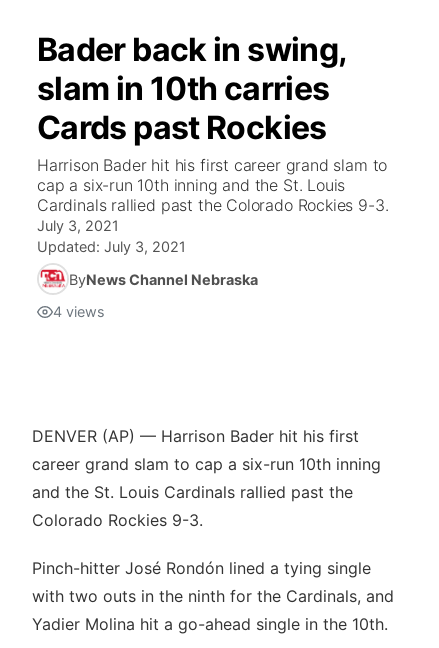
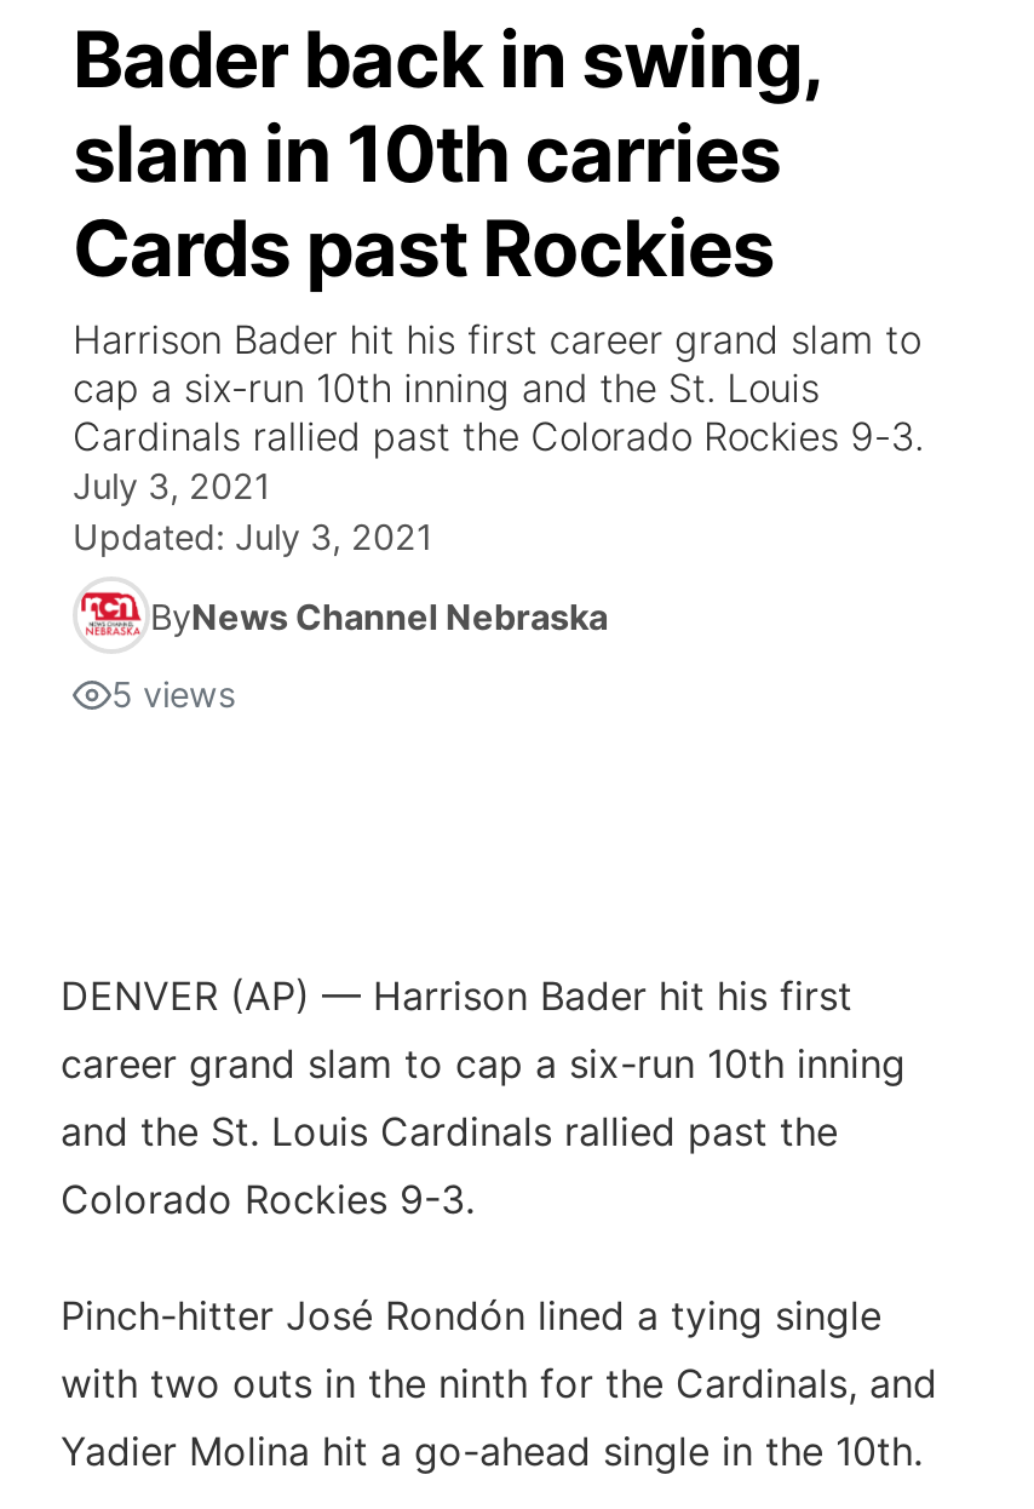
- 4 views
+ 5 views
